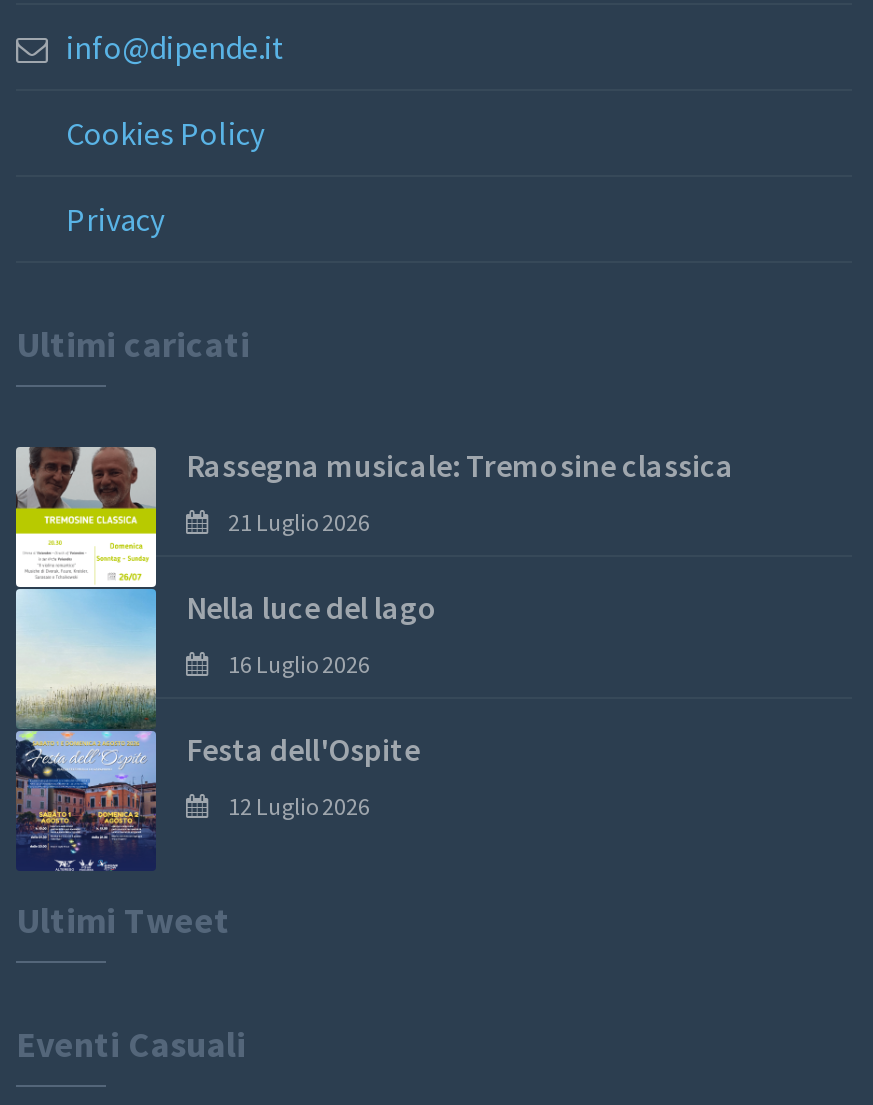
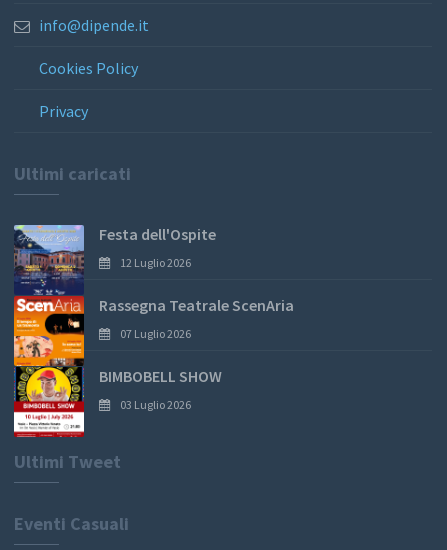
- [image]
+ [image]

- Rassegna musicale: Tremosine classica
- 21 Luglio 2026
- Nella luce del lago
- 16 Luglio 2026

moved up: Festa dell'Ospite | 12 Luglio 2026

+ Rassegna Teatrale ScenAria
+ 07 Luglio 2026
+ BIMBOBELL SHOW
+ 03 Luglio 2026
